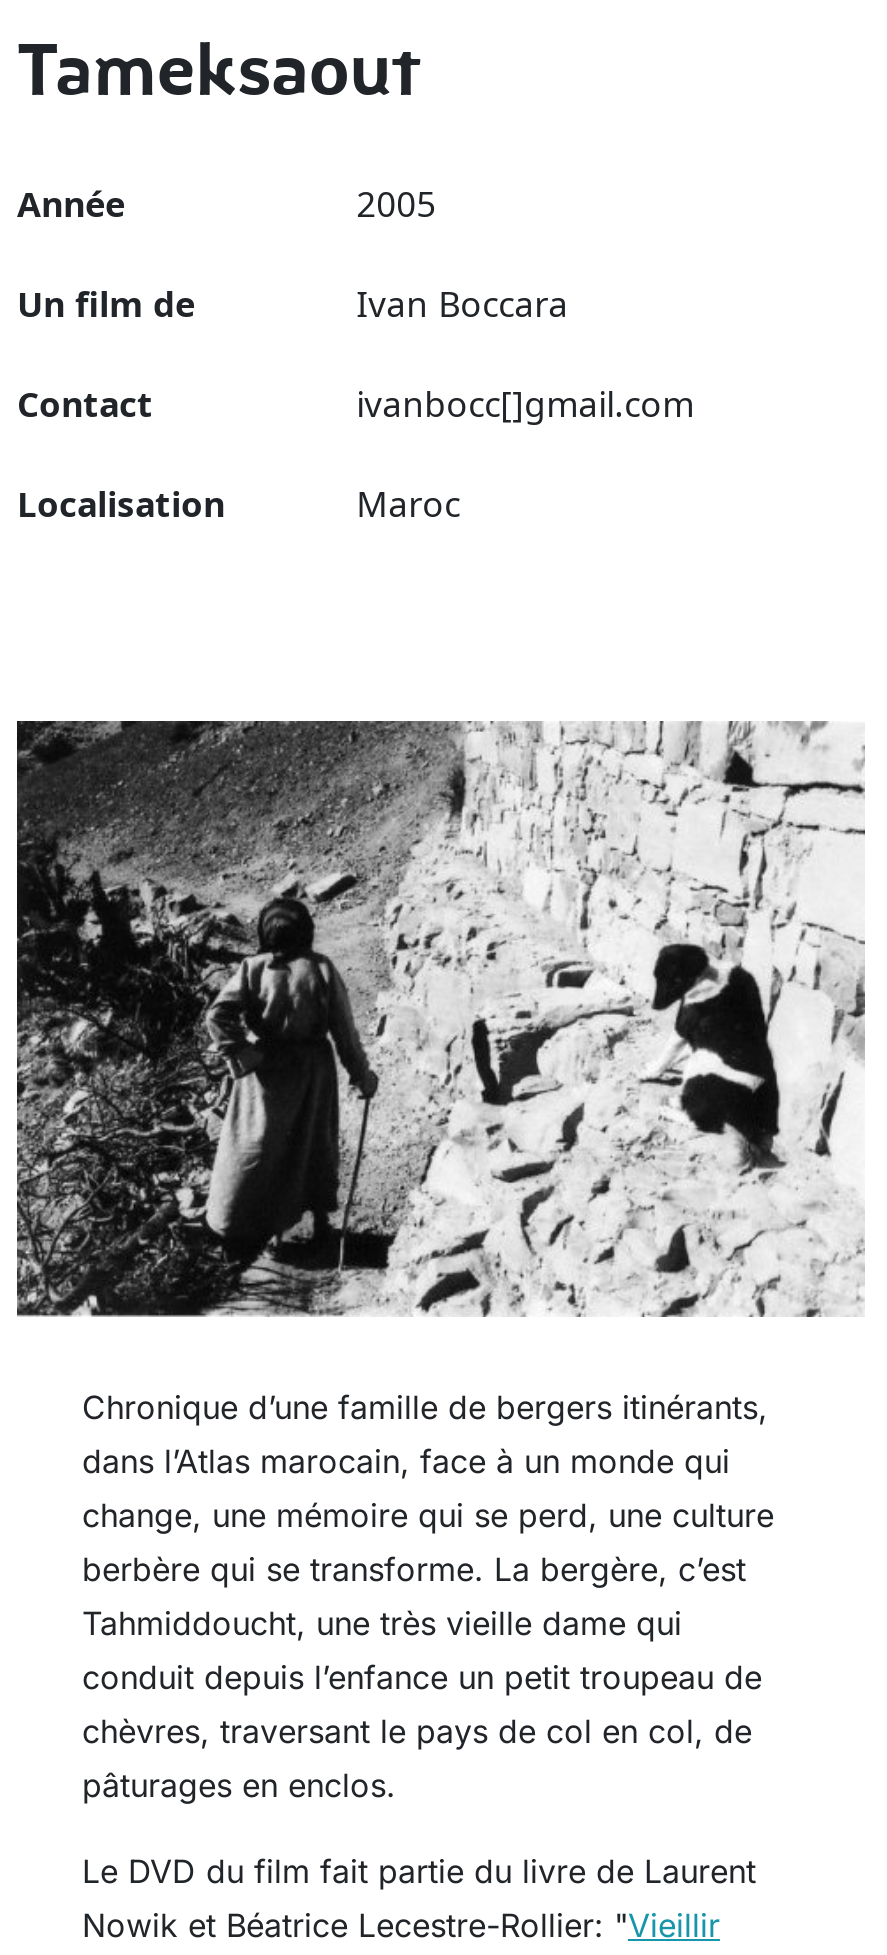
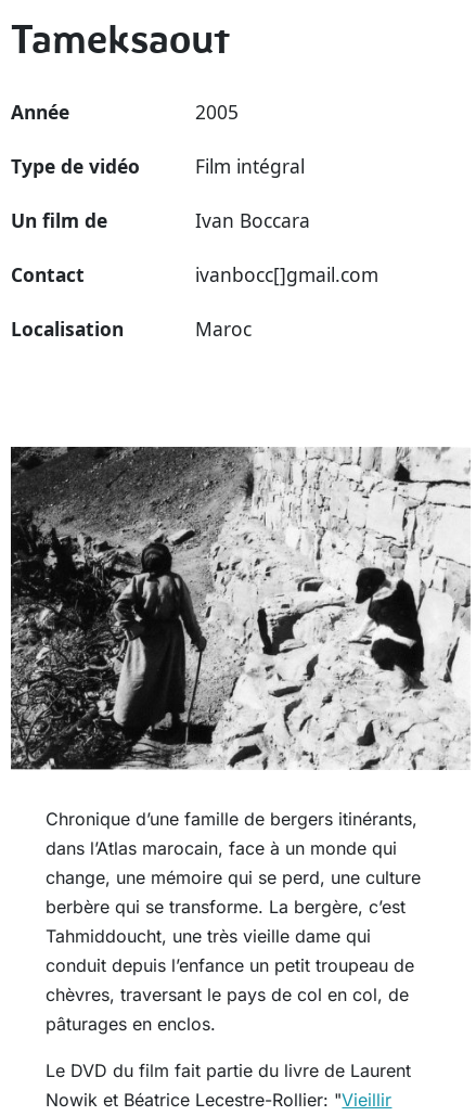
+ Type de vidéo
+ Film intégral
